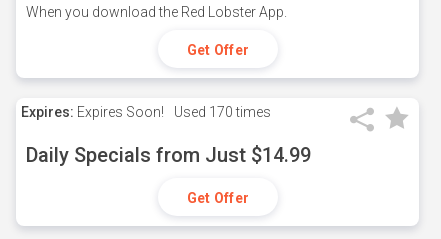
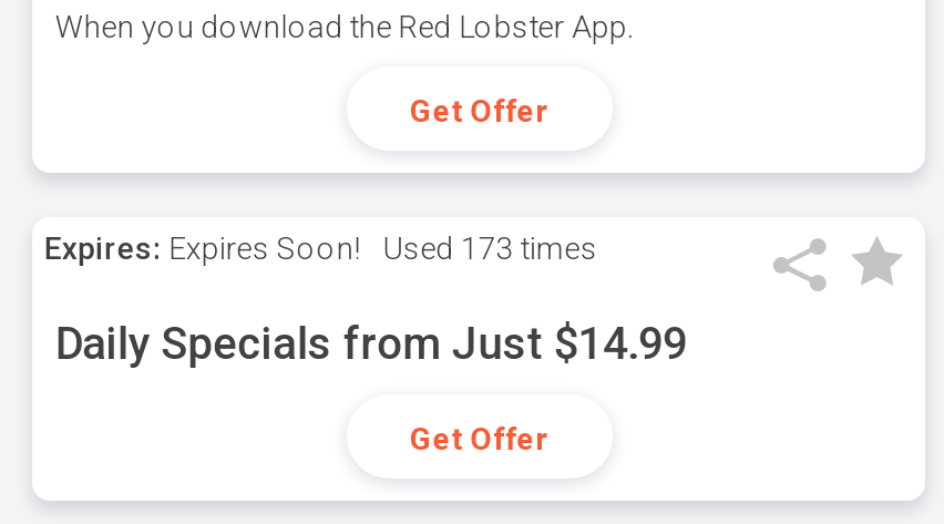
- Expires: Expires Soon! Used 170 times
+ Expires: Expires Soon! Used 173 times
